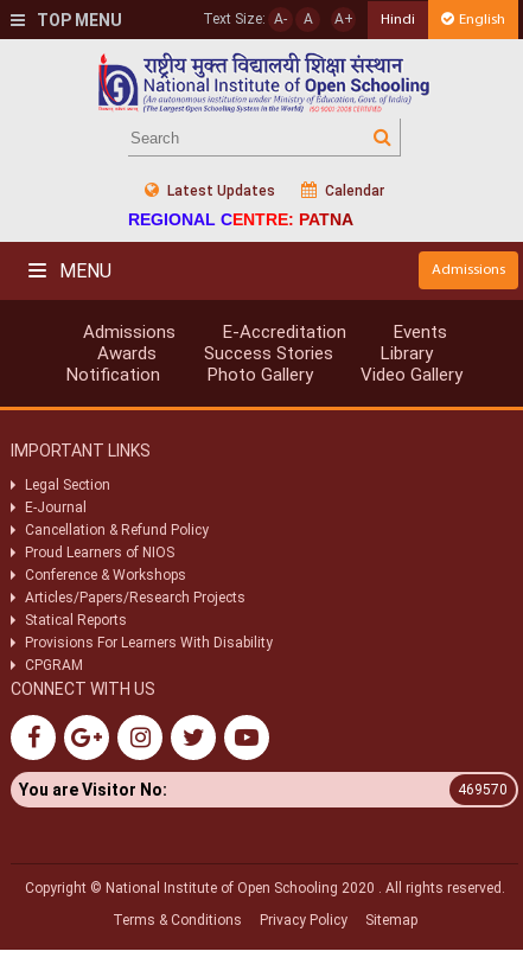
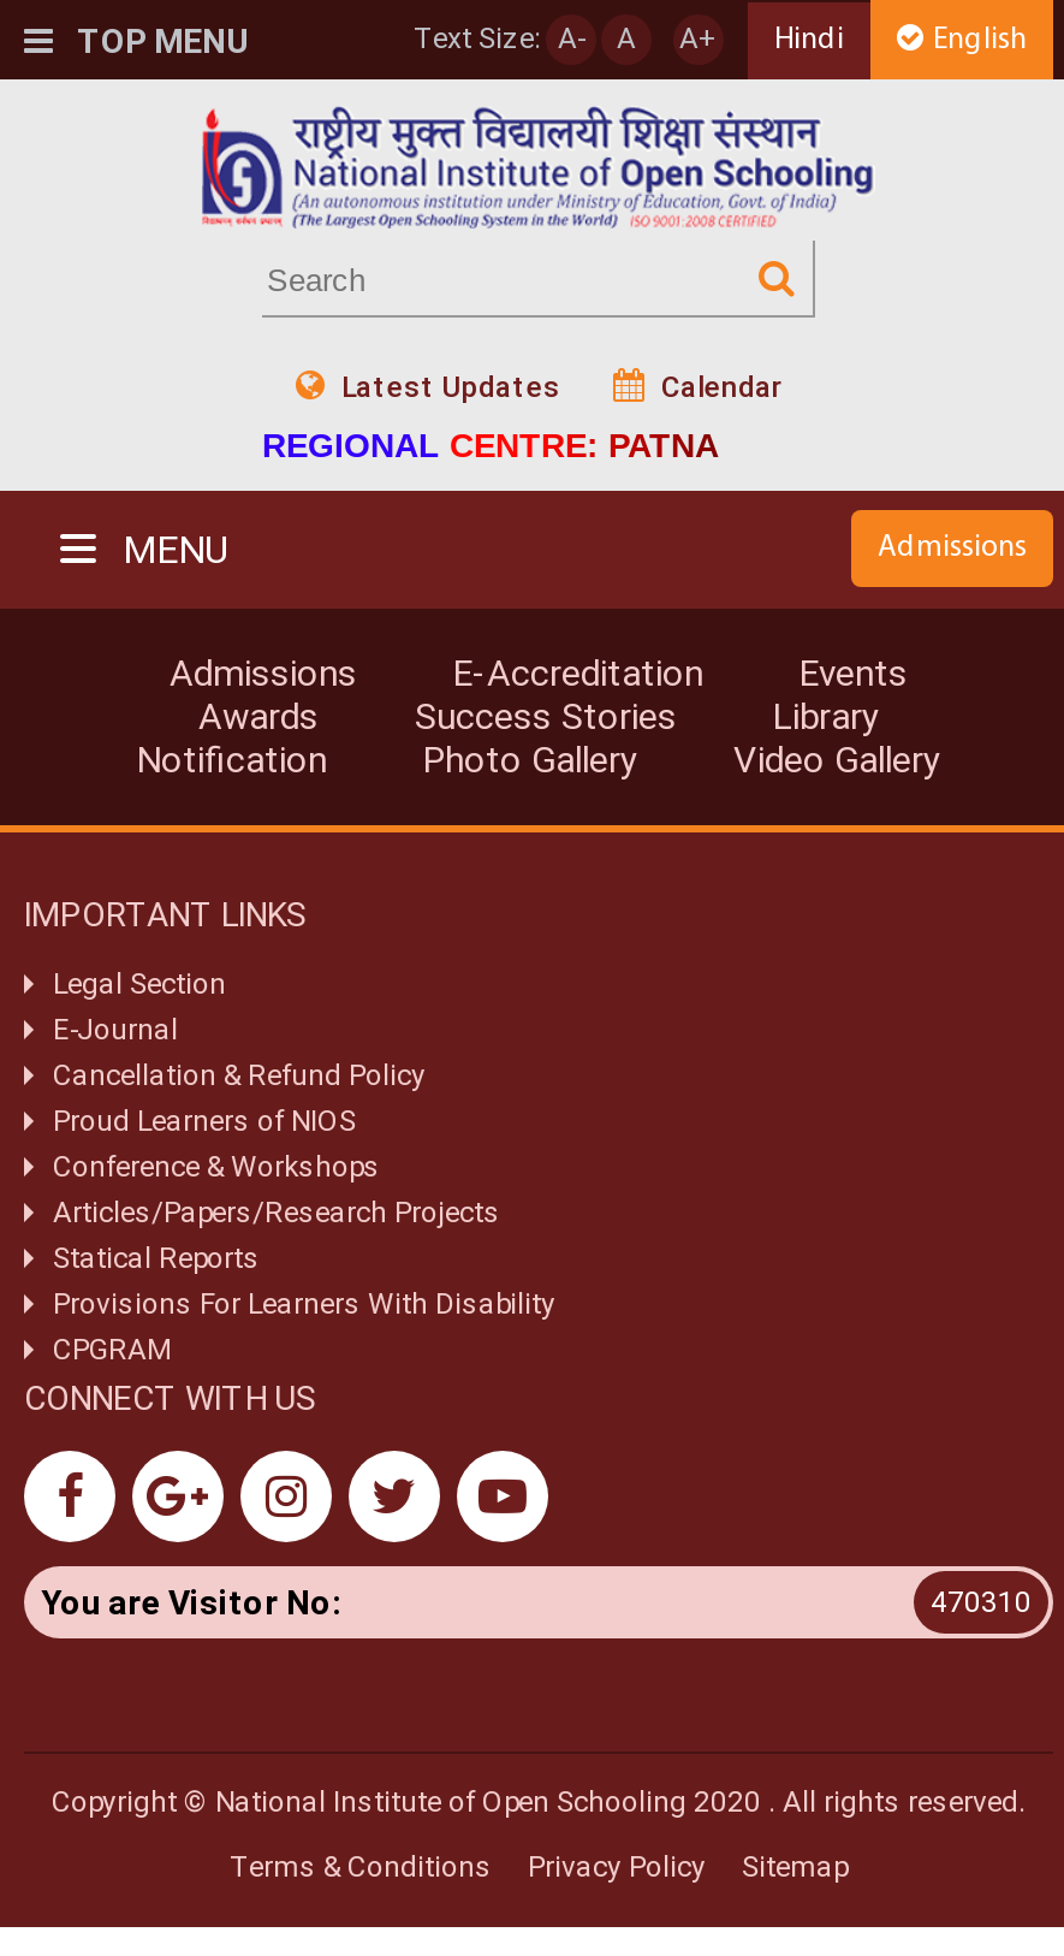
- 469570
+ 470310
